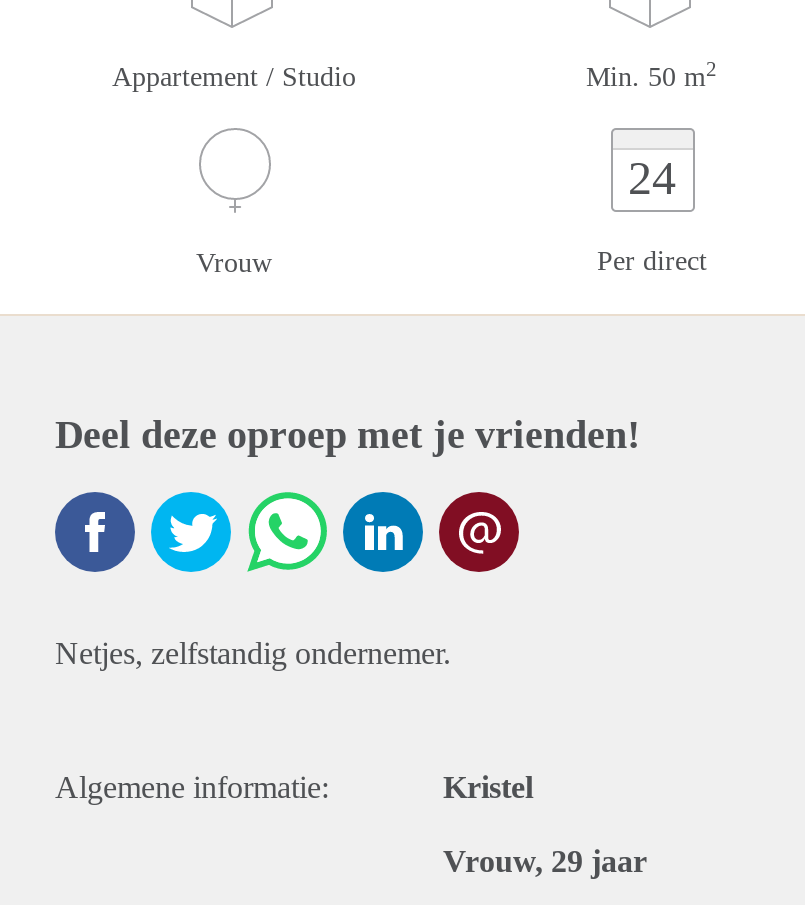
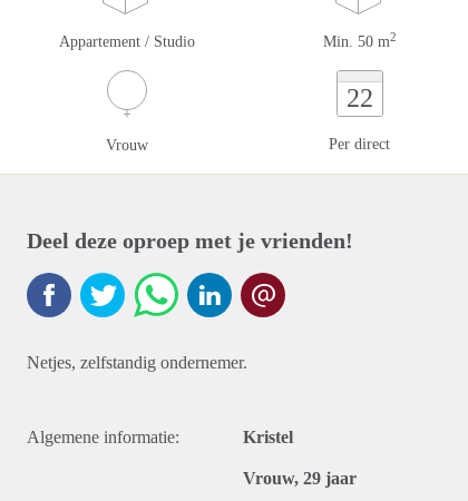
- 24
+ 22
